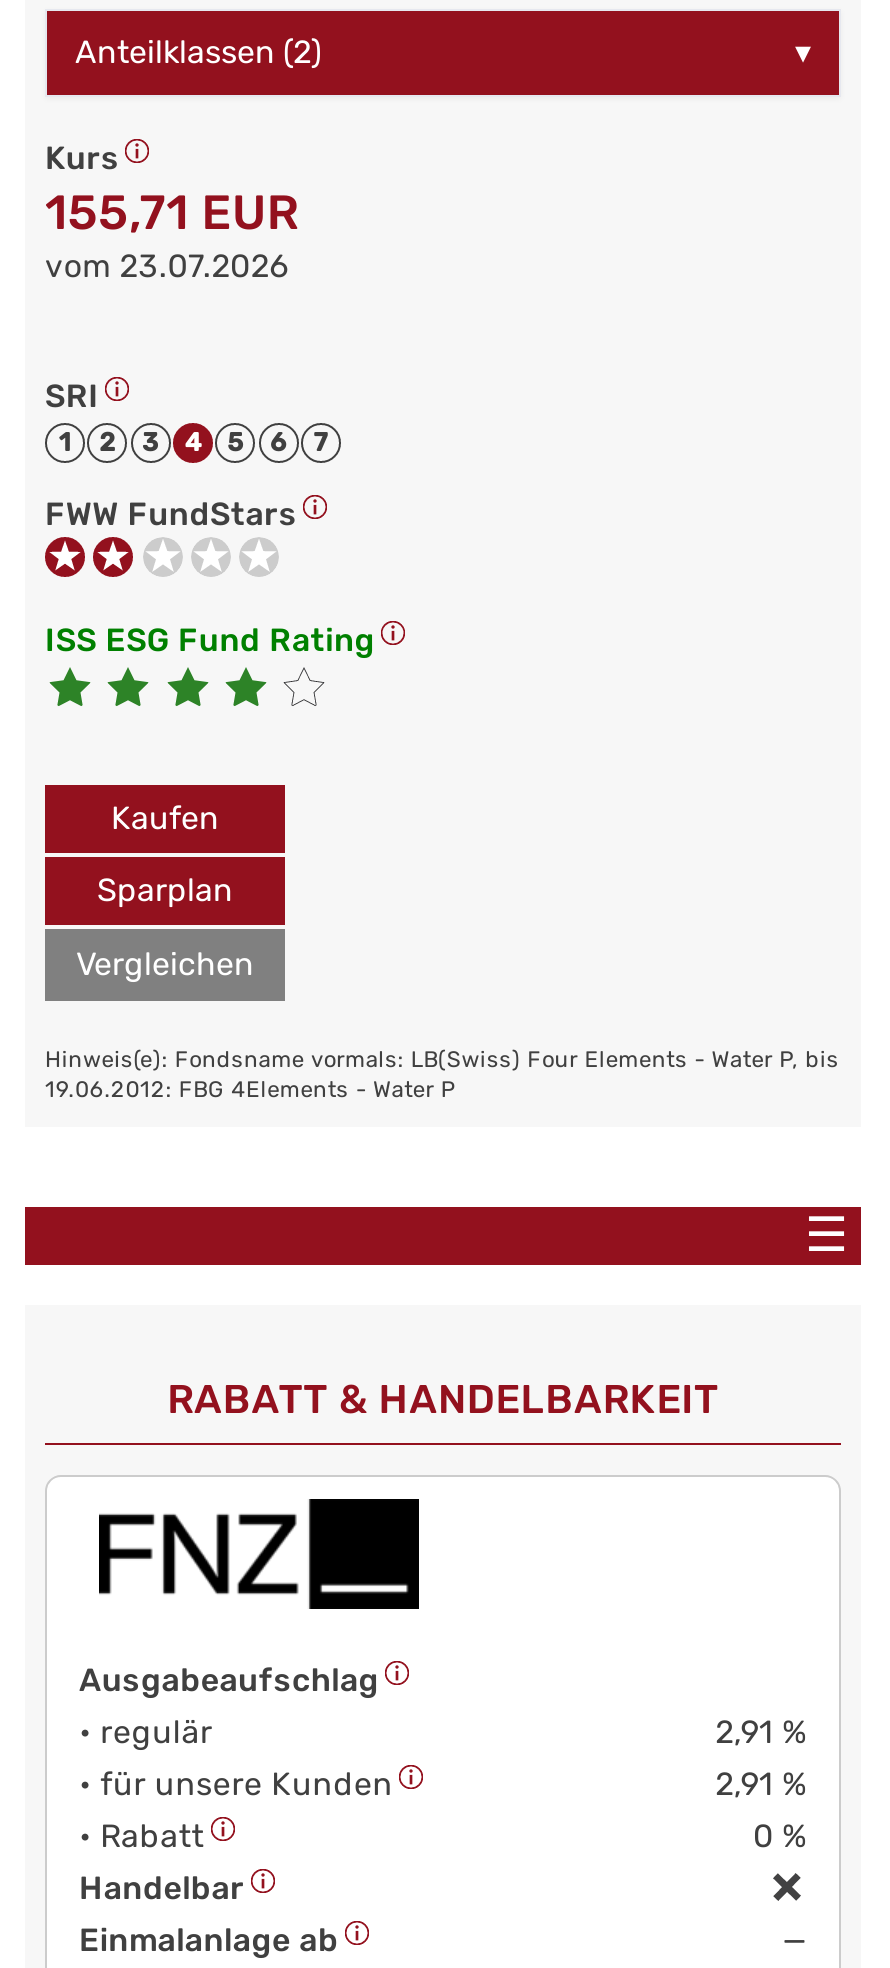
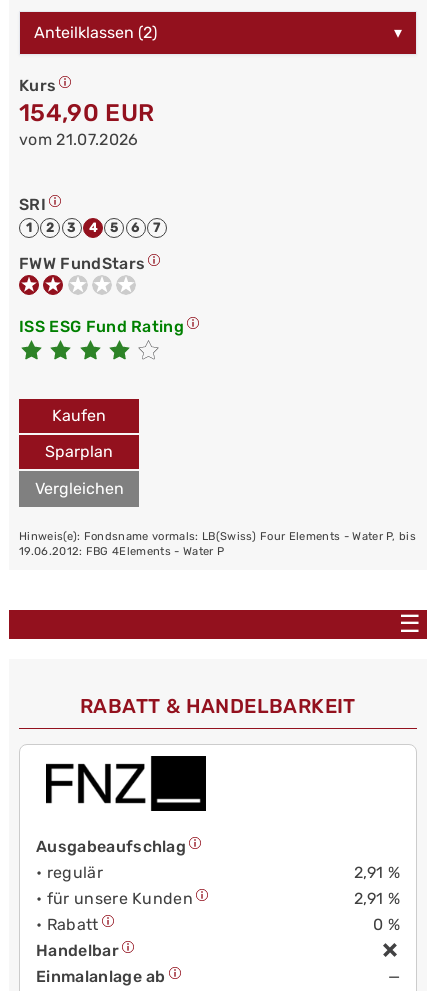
- 155,71 EUR
+ 154,90 EUR

- vom 23.07.2026
+ vom 21.07.2026
